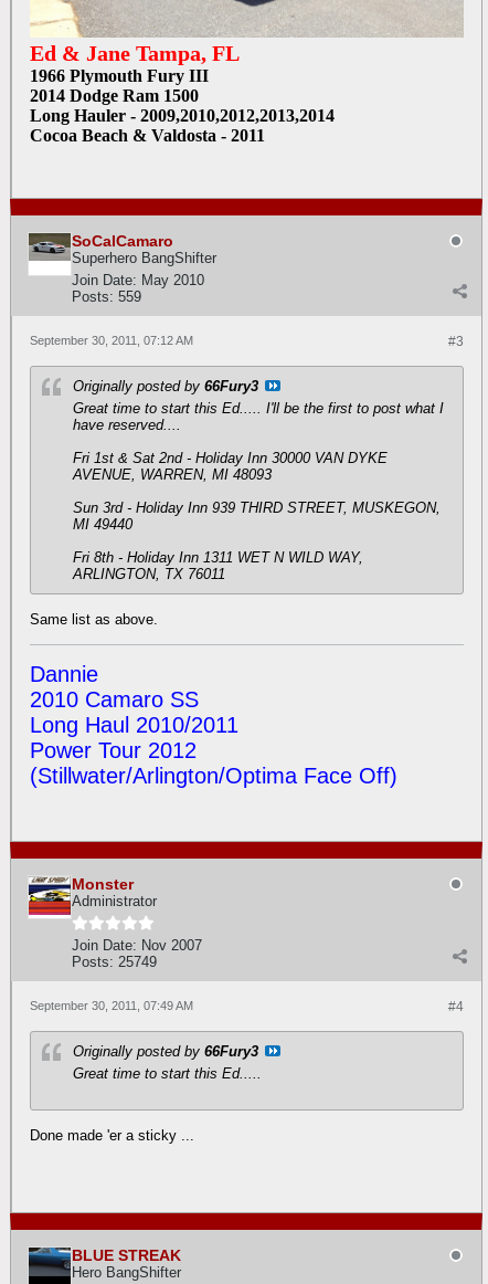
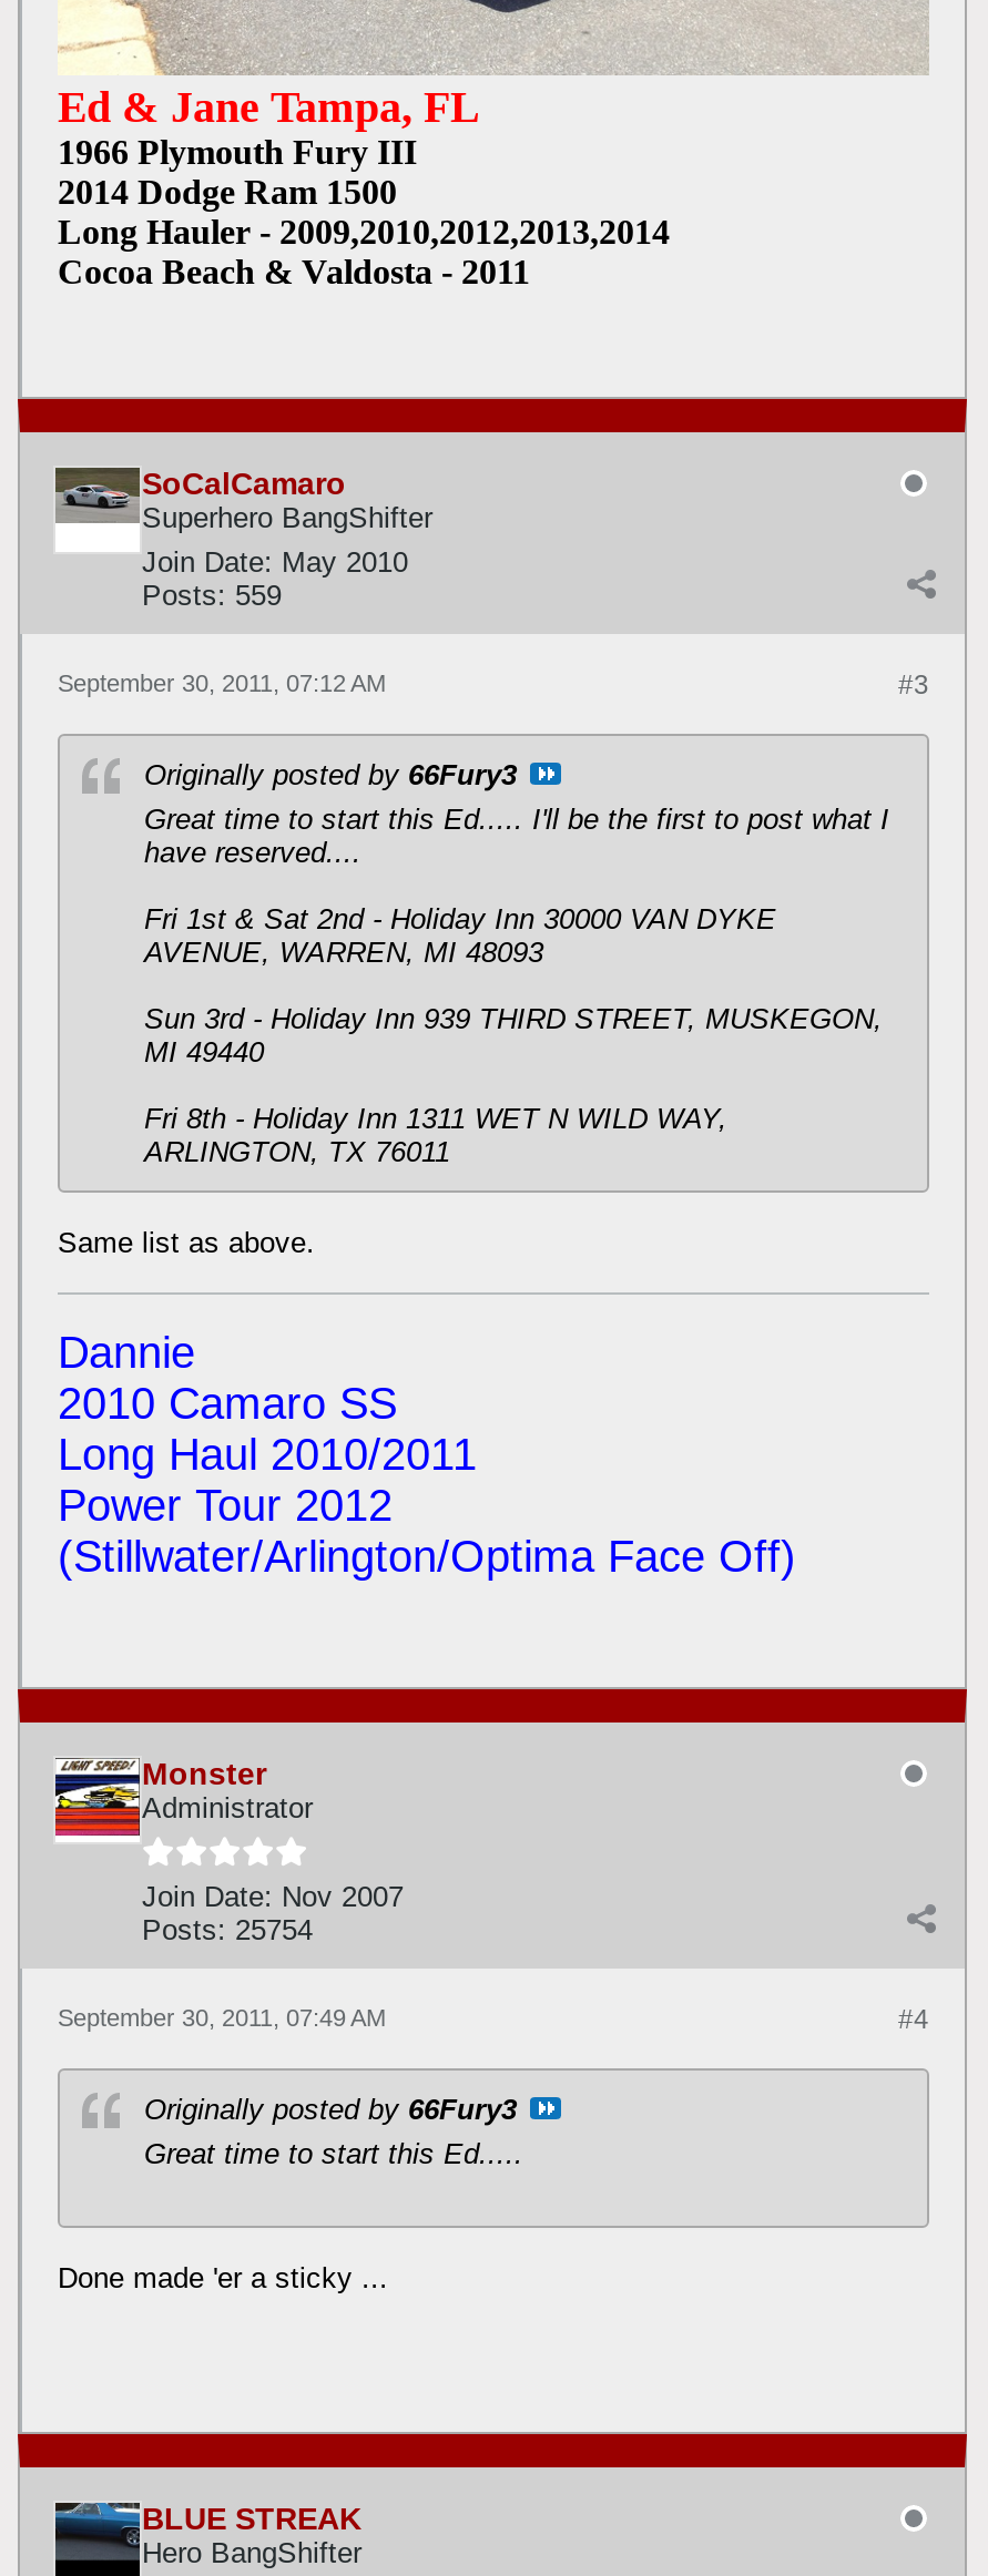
- Posts: 25749
+ Posts: 25754
